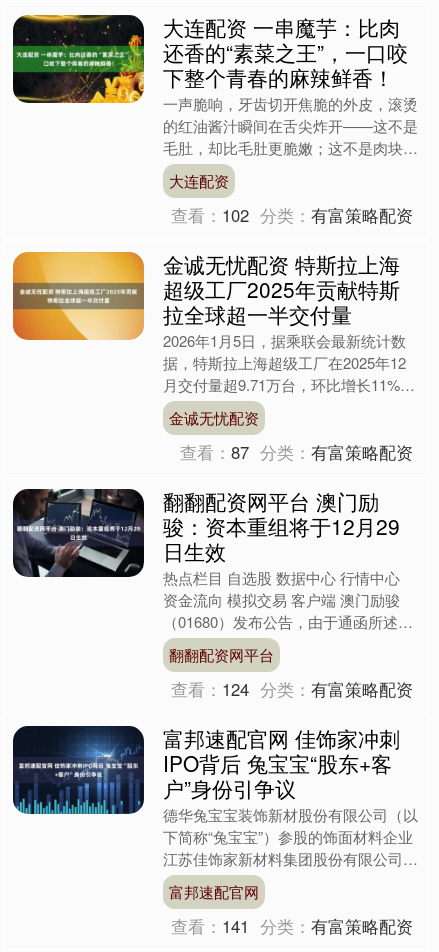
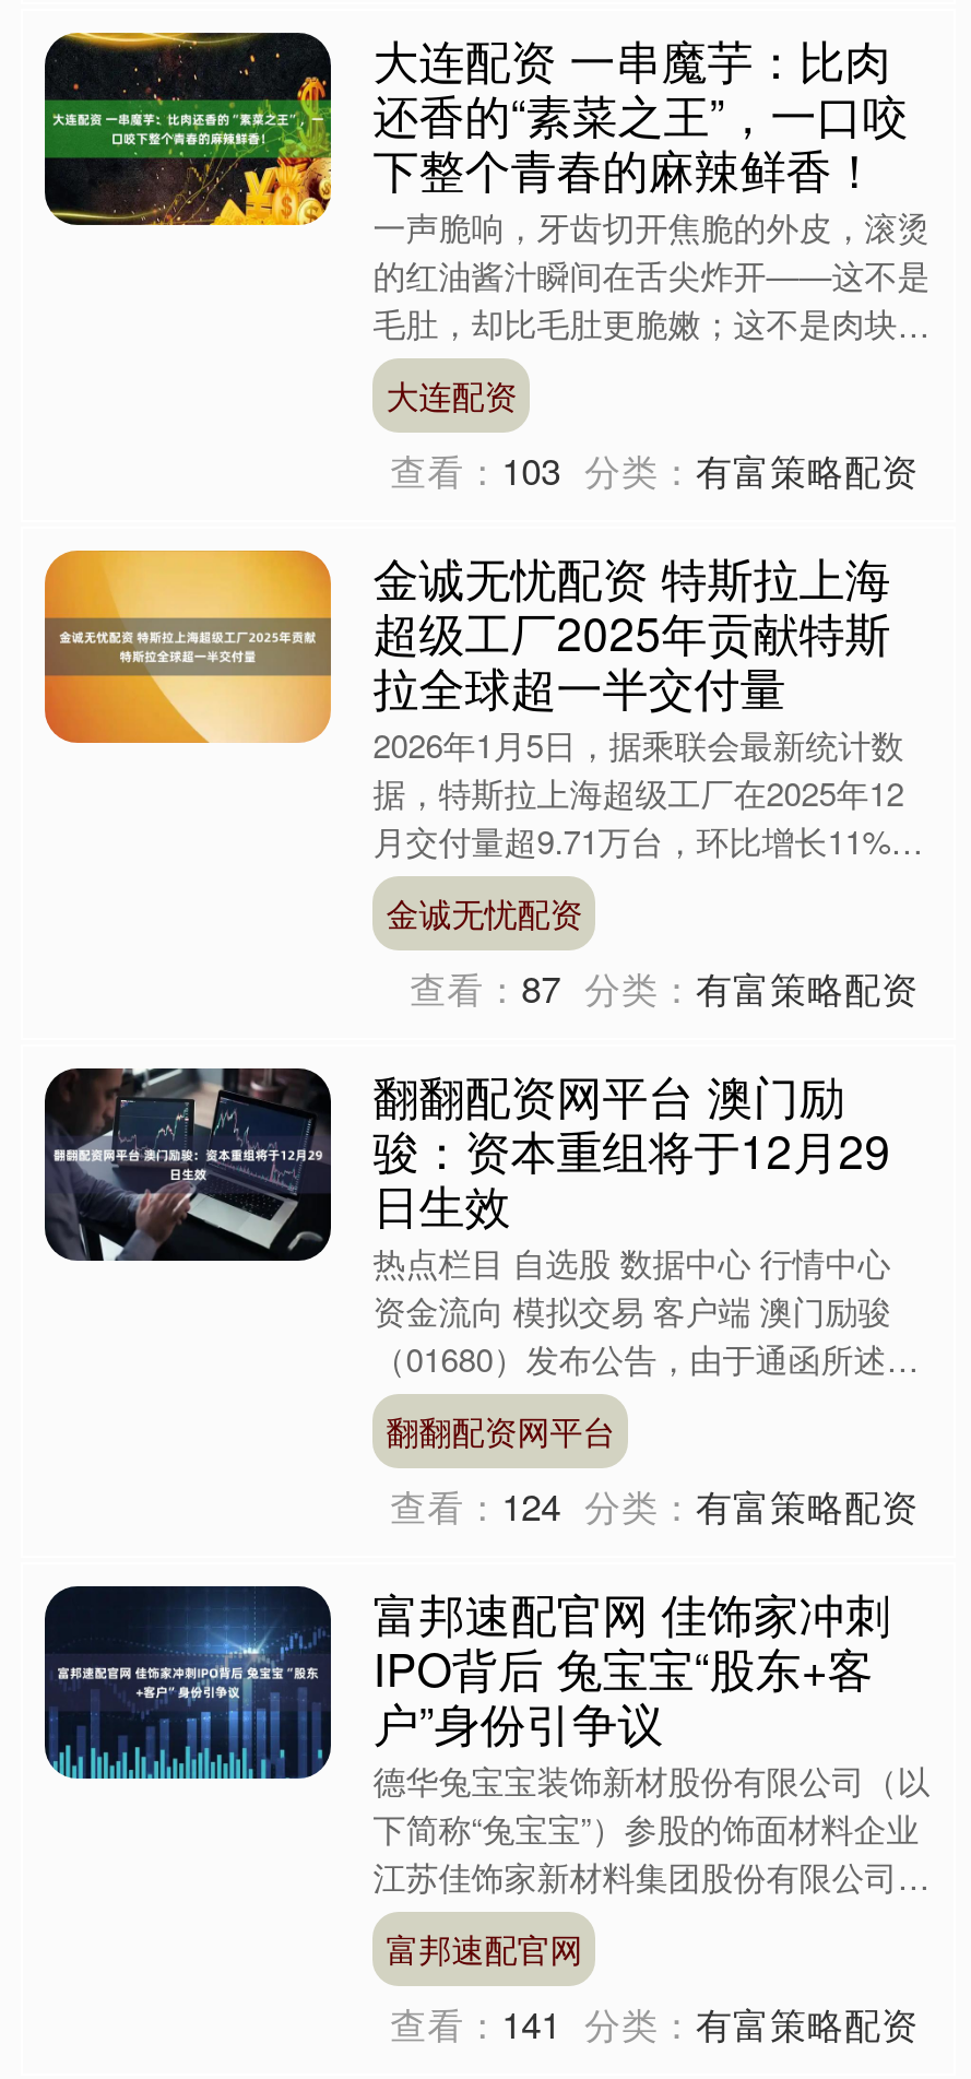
- 查看：102 分类：有富策略配资
+ 查看：103 分类：有富策略配资
